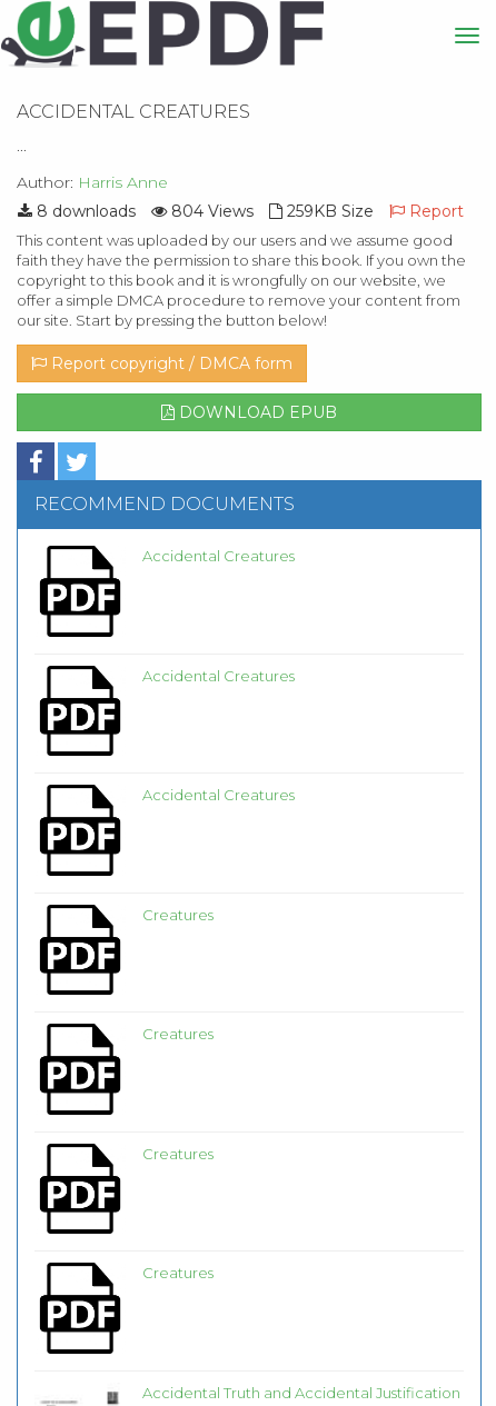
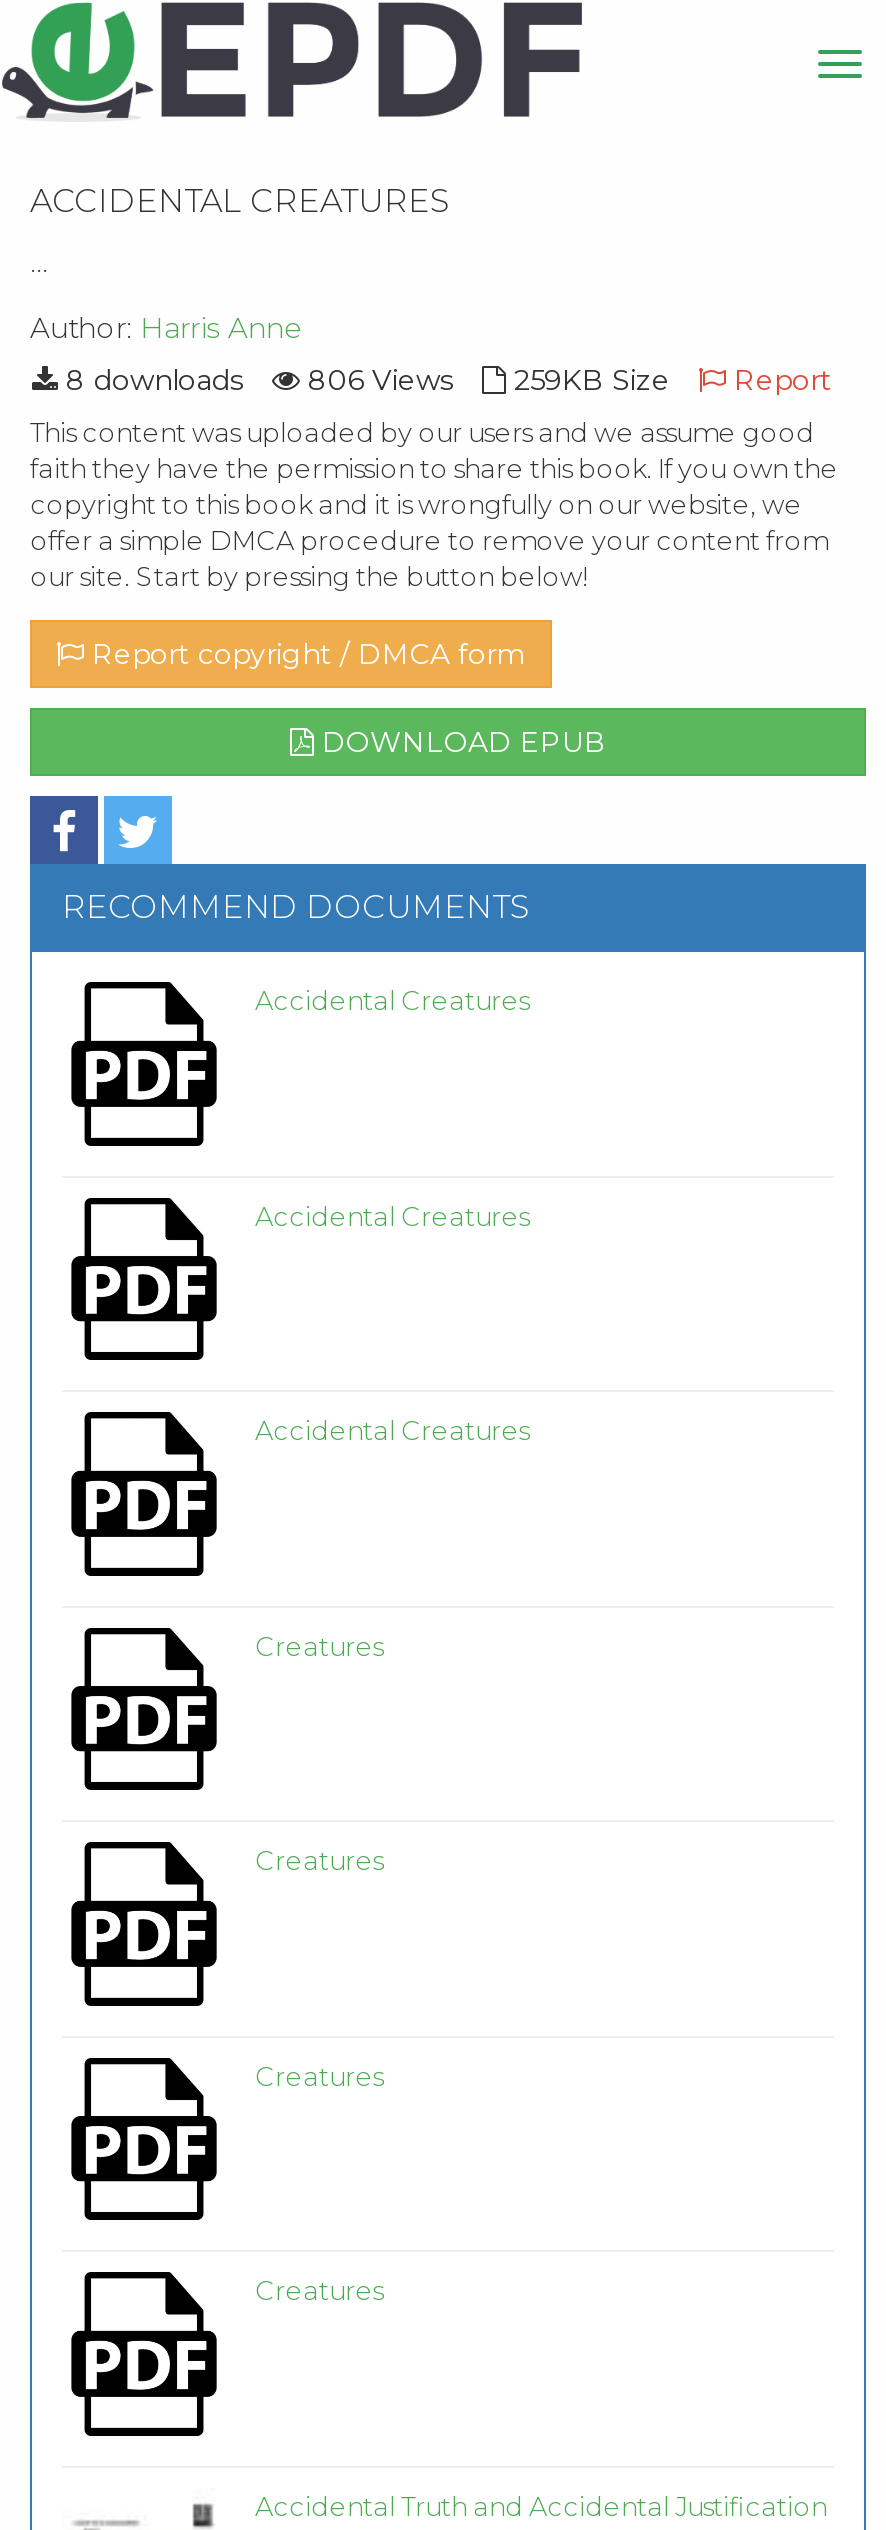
- 8 downloads 804 Views 259KB Size Report
+ 8 downloads 806 Views 259KB Size Report
